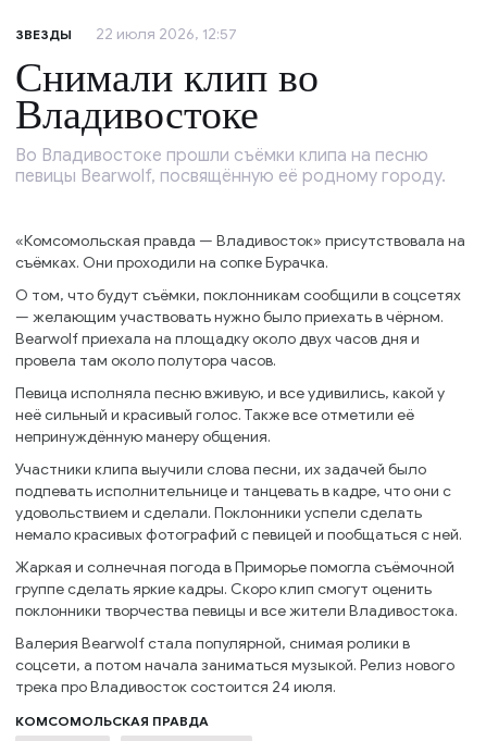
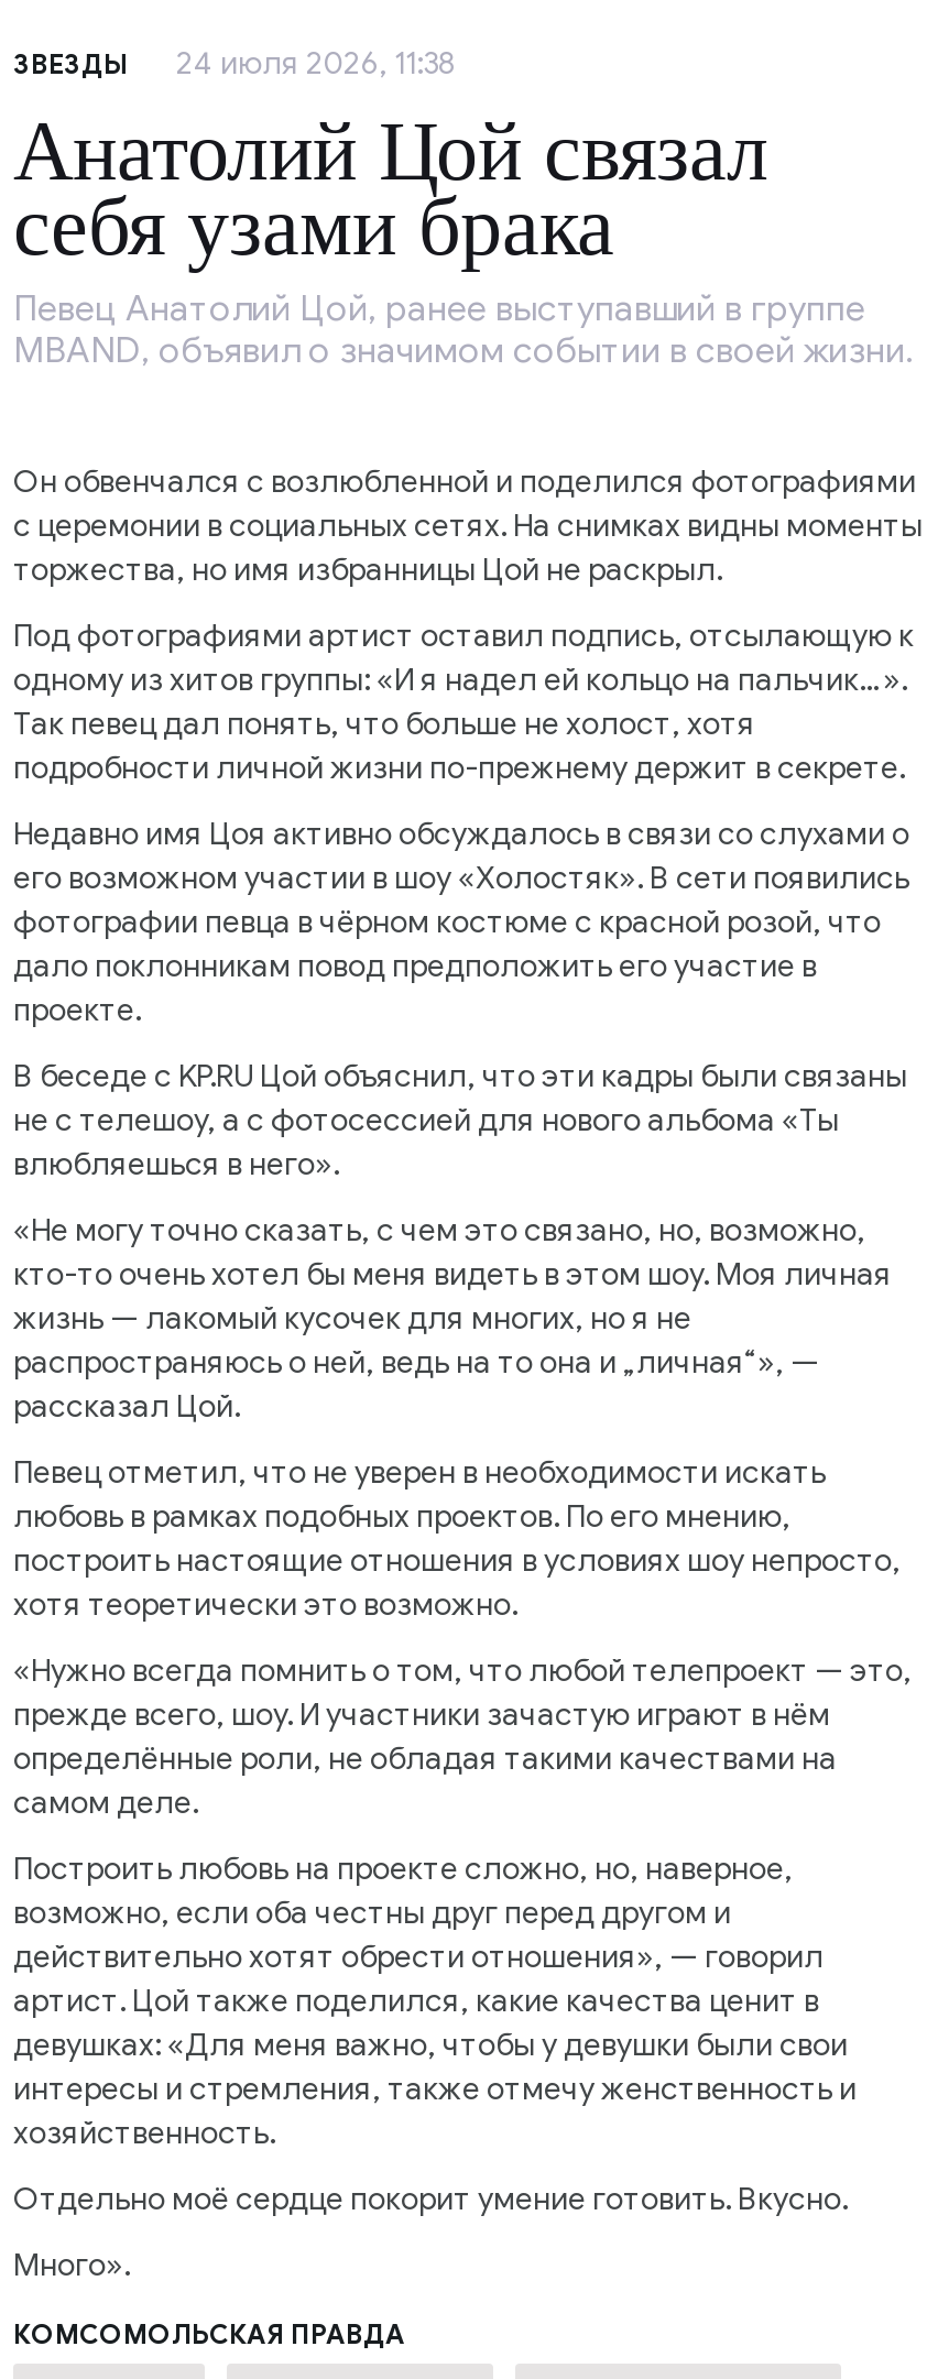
- 22 июля 2026, 12:57
- Снимали клип во
- Владивостоке
- Во Владивостоке прошли съёмки клипа на песню
- певицы Bearwolf, посвящённую её родному городу.
- «Комсомольская правда — Владивосток» присутствовала на
- съёмках. Они проходили на сопке Бурачка.
- О том, что будут съёмки, поклонникам сообщили в соцсетях
- — желающим участвовать нужно было приехать в чёрном.
- Bearwolf приехала на площадку около двух часов дня и
- провела там около полутора часов.
- Певица исполняла песню вживую, и все удивились, какой у
- неё сильный и красивый голос. Также все отметили её
- непринуждённую манеру общения.
- Участники клипа выучили слова песни, их задачей было
- подпевать исполнительнице и танцевать в кадре, что они с
- удовольствием и сделали. Поклонники успели сделать
- немало красивых фотографий с певицей и пообщаться с ней.
- Жаркая и солнечная погода в Приморье помогла съёмочной
- группе сделать яркие кадры. Скоро клип смогут оценить
- поклонники творчества певицы и все жители Владивостока.
- Валерия Bearwolf стала популярной, снимая ролики в
- соцсети, а потом начала заниматься музыкой. Релиз нового
- трека про Владивосток состоится 24 июля.
+ 24 июля 2026, 11:38
+ Анатолий Цой связал
+ себя узами брака
+ Певец Анатолий Цой, ранее выступавший в группе
+ MBAND, объявил о значимом событии в своей жизни.
+ Он обвенчался с возлюбленной и поделился фотографиями
+ с церемонии в социальных сетях. На снимках видны моменты
+ торжества, но имя избранницы Цой не раскрыл.
+ Под фотографиями артист оставил подпись, отсылающую к
+ одному из хитов группы: «И я надел ей кольцо на пальчик…».
+ Так певец дал понять, что больше не холост, хотя
+ подробности личной жизни по-прежнему держит в секрете.
+ Недавно имя Цоя активно обсуждалось в связи со слухами о
+ его возможном участии в шоу «Холостяк». В сети появились
+ фотографии певца в чёрном костюме с красной розой, что
+ дало поклонникам повод предположить его участие в
+ проекте.
+ В беседе с KP.RU Цой объяснил, что эти кадры были связаны
+ не с телешоу, а с фотосессией для нового альбома «Ты
+ влюбляешься в него».
+ «Не могу точно сказать, с чем это связано, но, возможно,
+ кто-то очень хотел бы меня видеть в этом шоу. Моя личная
+ жизнь — лакомый кусочек для многих, но я не
+ распространяюсь о ней, ведь на то она и „личная“», —
+ рассказал Цой.
+ Певец отметил, что не уверен в необходимости искать
+ любовь в рамках подобных проектов. По его мнению,
+ построить настоящие отношения в условиях шоу непросто,
+ хотя теоретически это возможно.
+ «Нужно всегда помнить о том, что любой телепроект — это,
+ прежде всего, шоу. И участники зачастую играют в нём
+ определённые роли, не обладая такими качествами на
+ самом деле.
+ Построить любовь на проекте сложно, но, наверное,
+ возможно, если оба честны друг перед другом и
+ действительно хотят обрести отношения», — говорил
+ артист. Цой также поделился, какие качества ценит в
+ девушках: «Для меня важно, чтобы у девушки были свои
+ интересы и стремления, также отмечу женственность и
+ хозяйственность.
+ Отдельно моё сердце покорит умение готовить. Вкусно.
+ Много».
